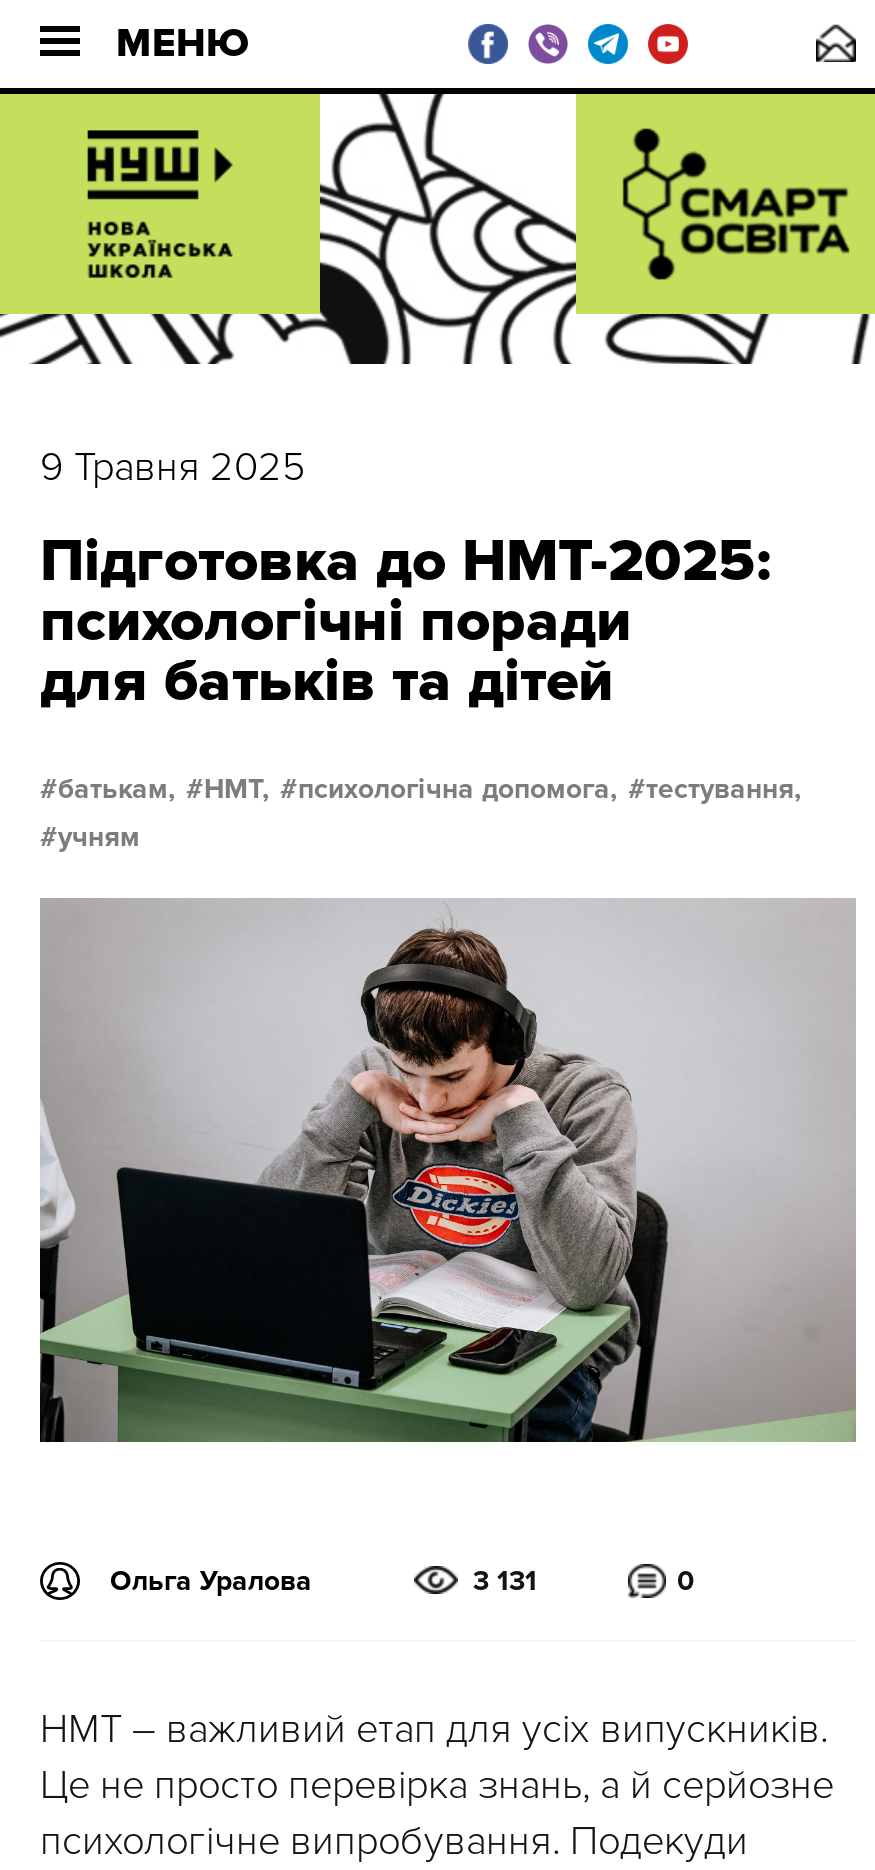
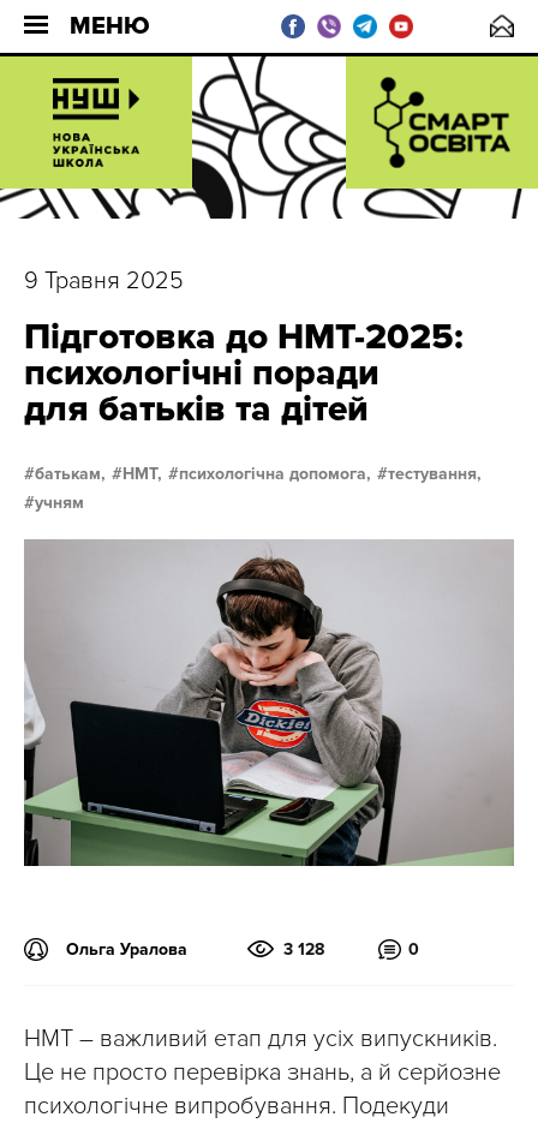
- 3 131
+ 3 128
